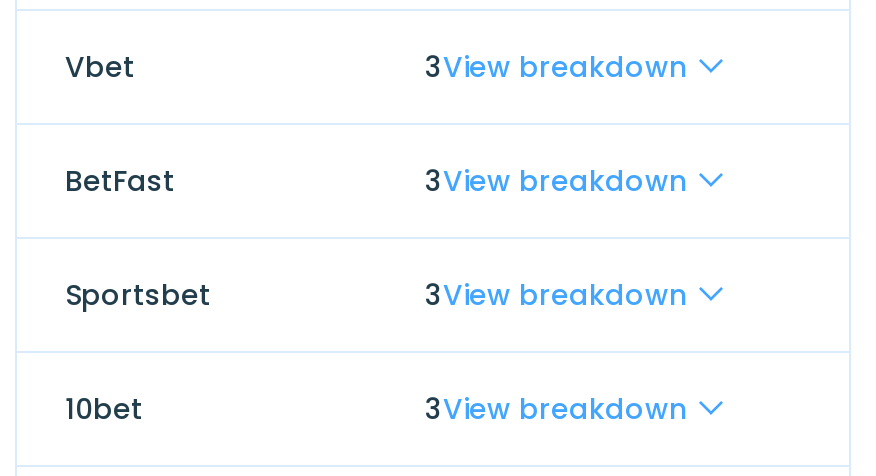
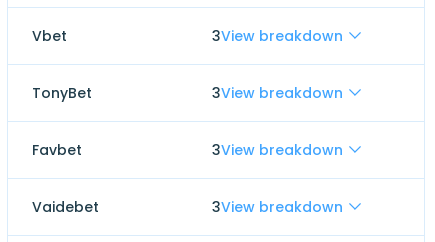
- BetFast
+ TonyBet

- Sportsbet
+ Favbet

- 10bet
+ Vaidebet
